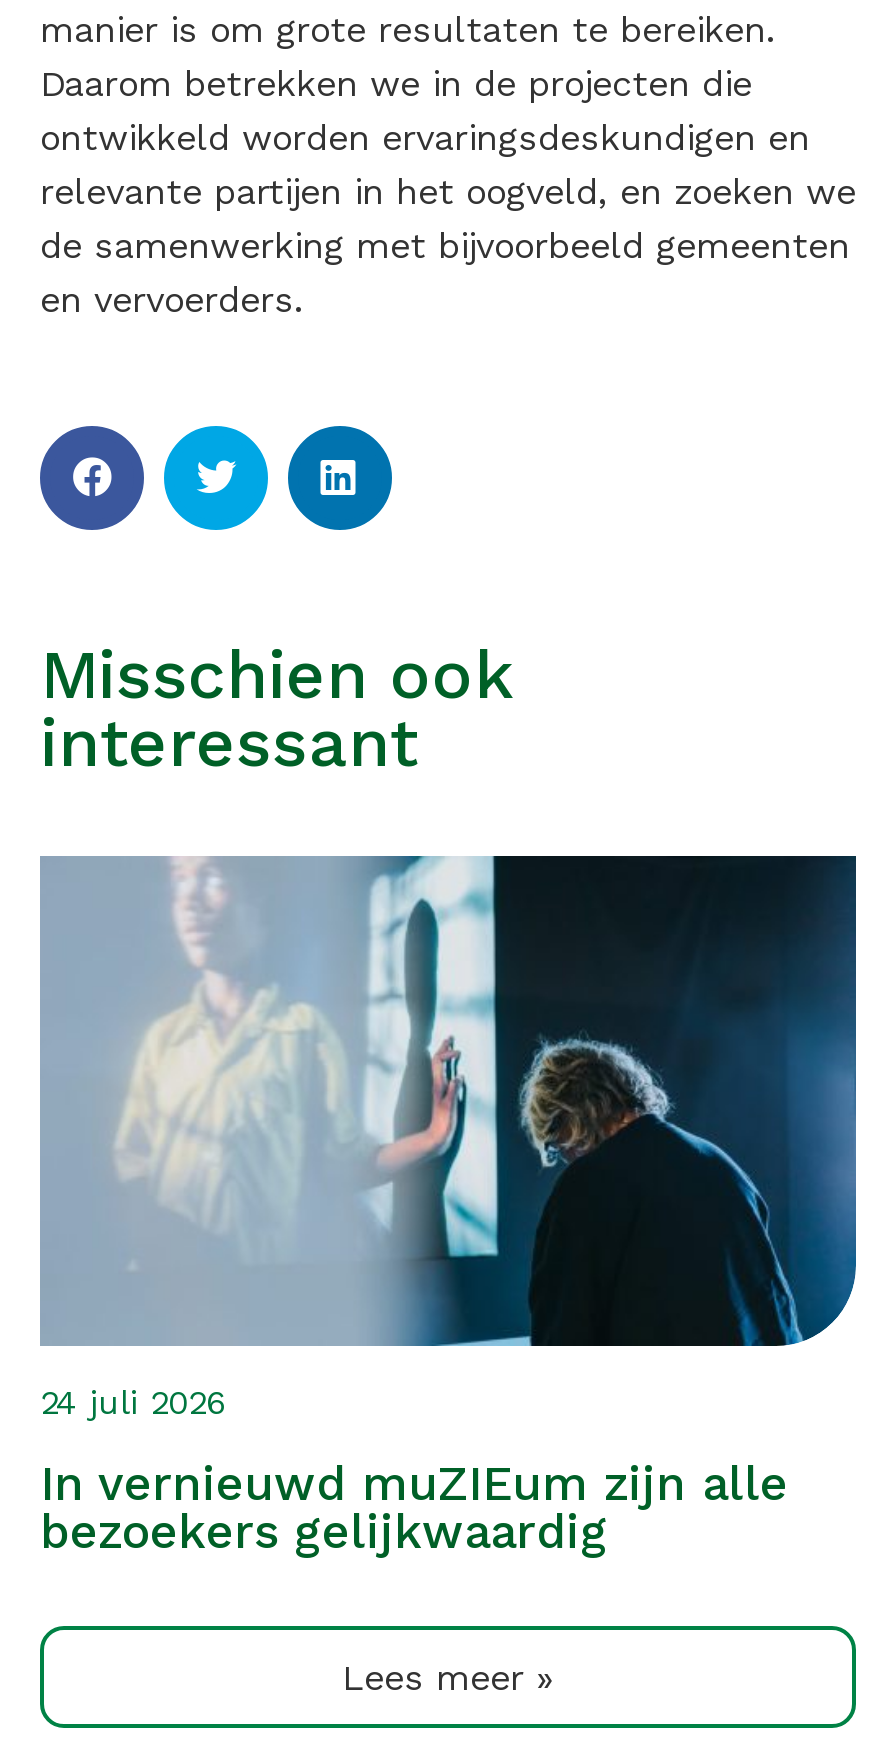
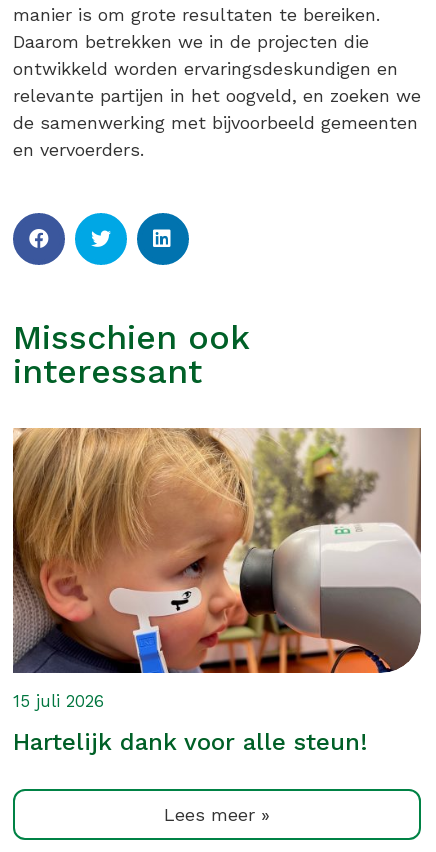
- [image]
- 24 juli 2026
+ [image]
+ 15 juli 2026

- In vernieuwd muZIEum zijn alle
- bezoekers gelijkwaardig
+ Hartelijk dank voor alle steun!
